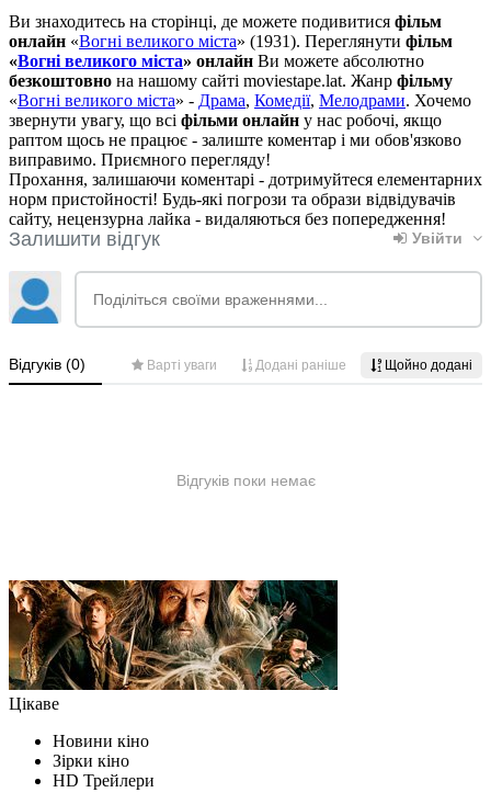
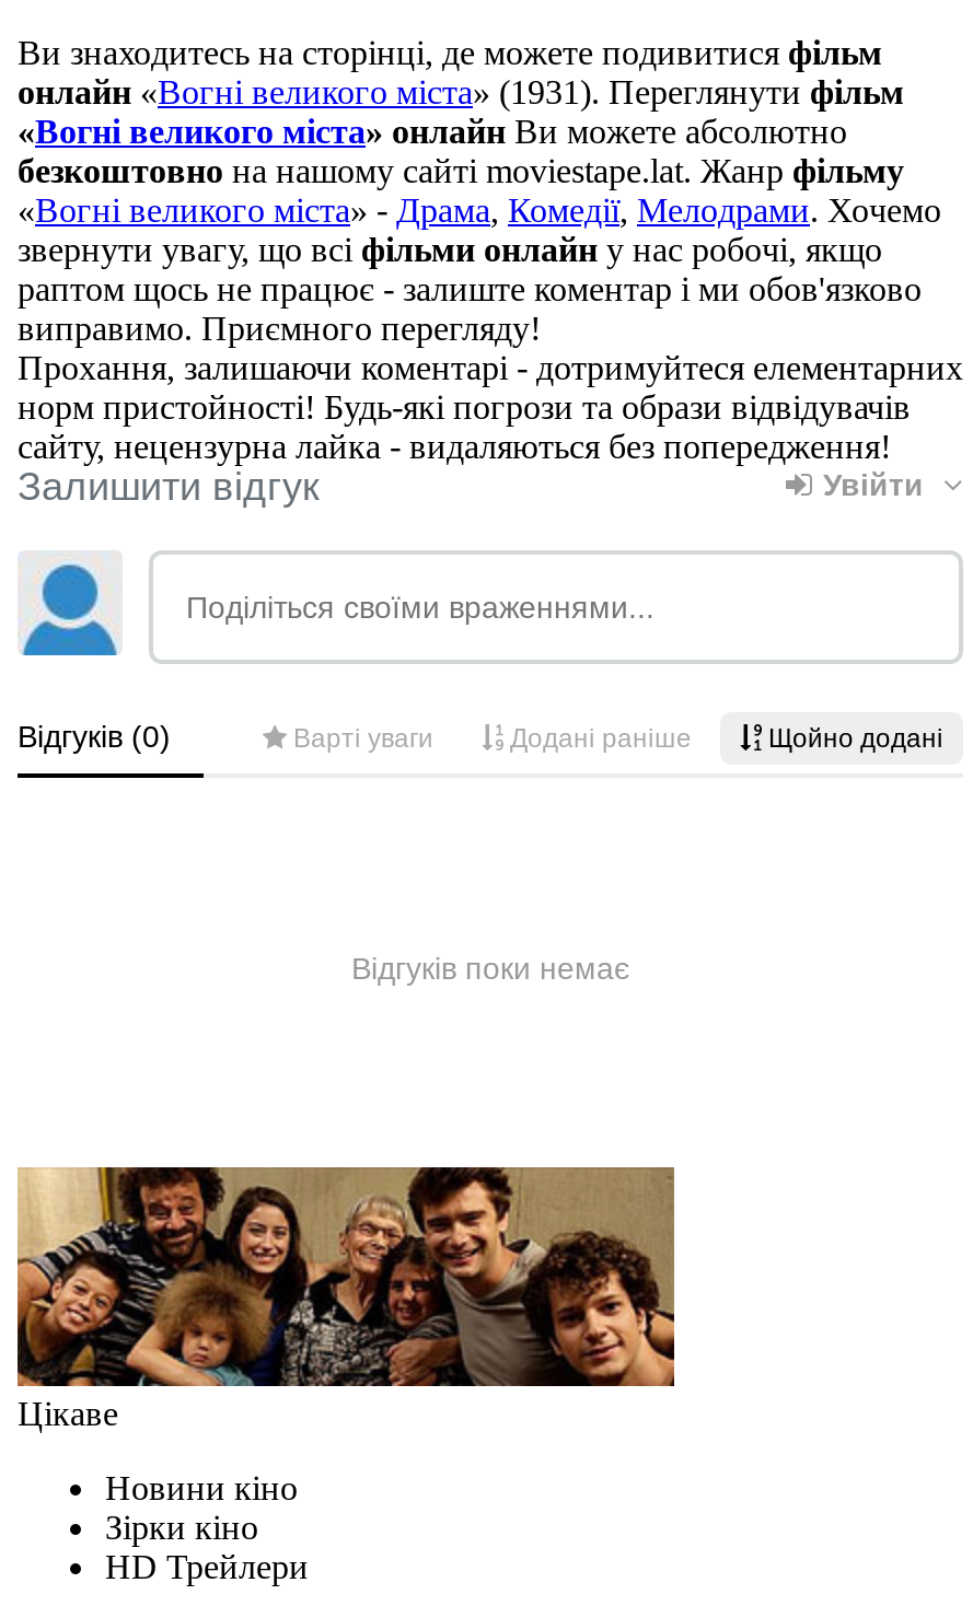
- [image]
+ [image]
